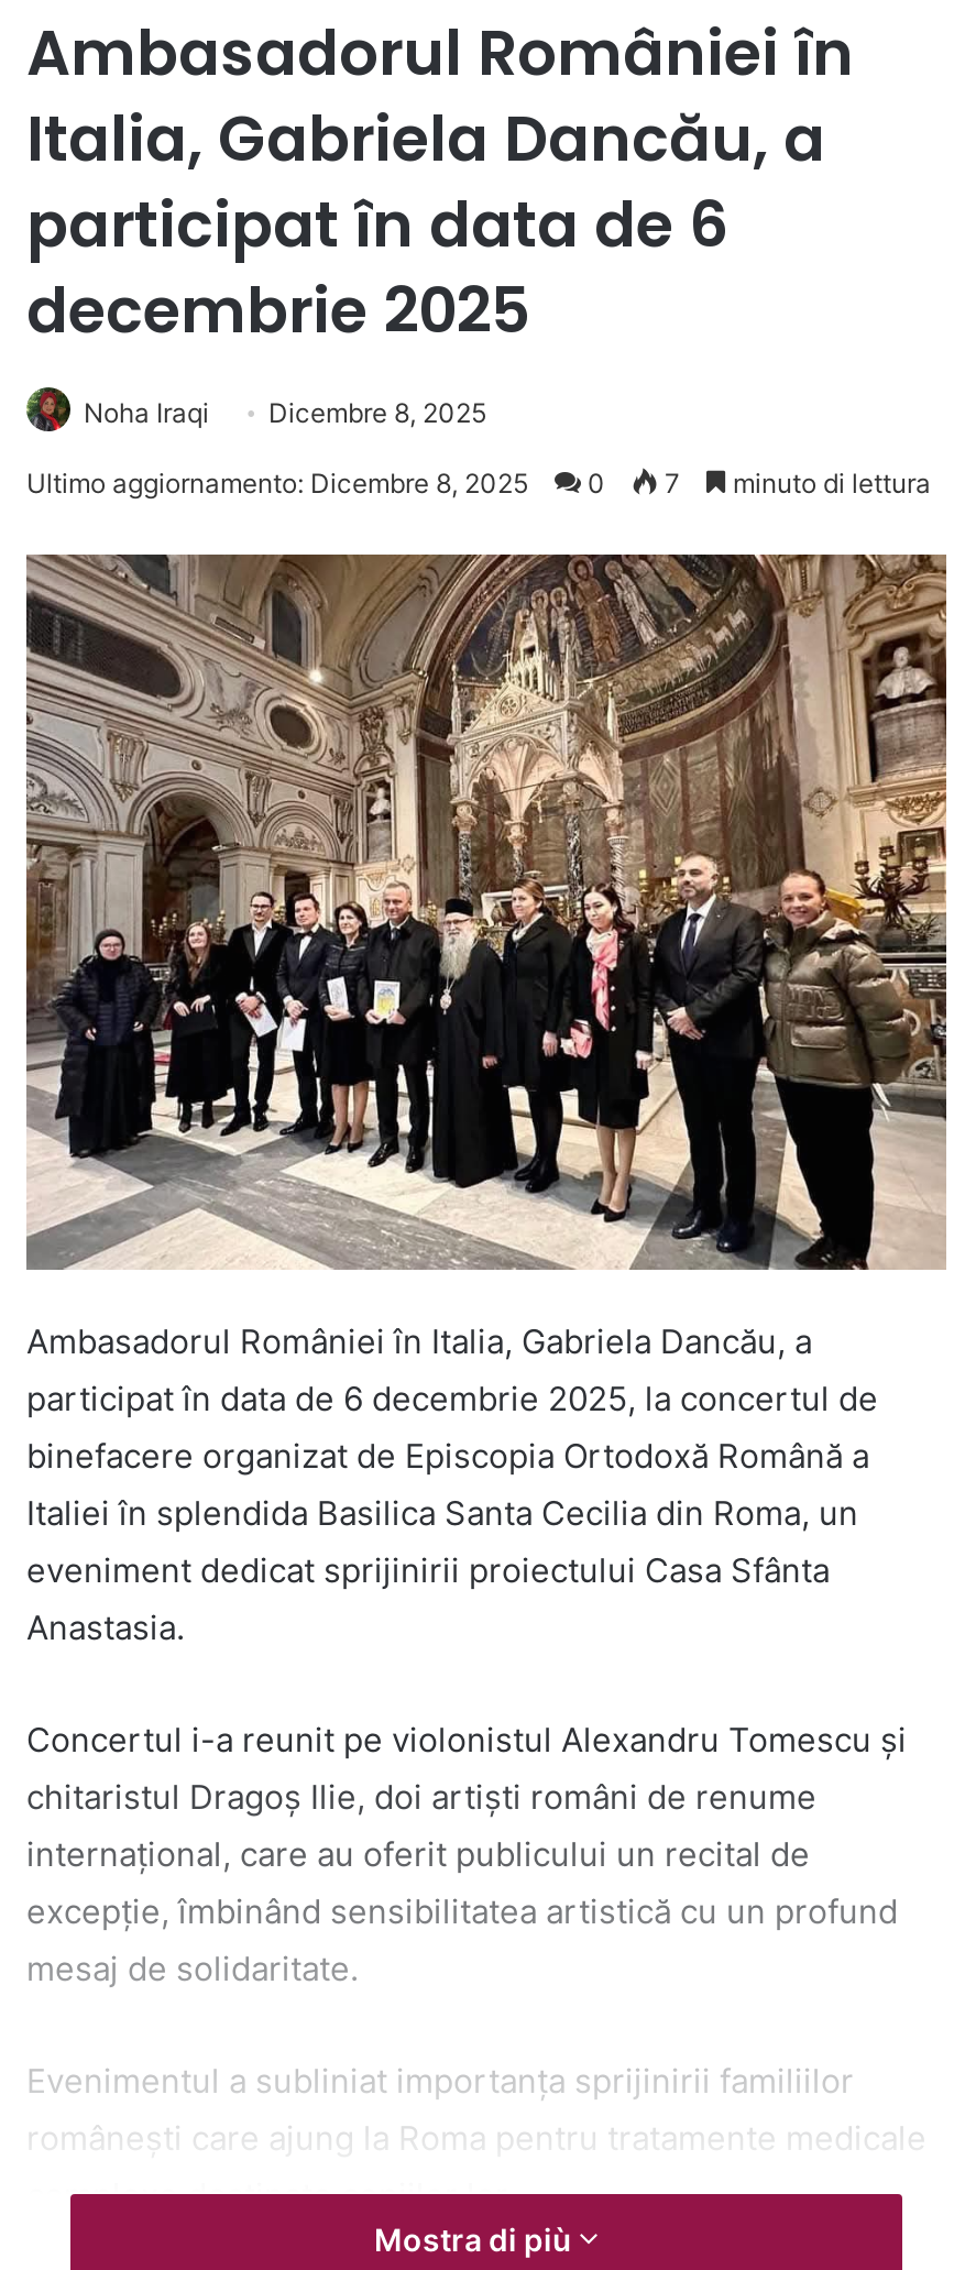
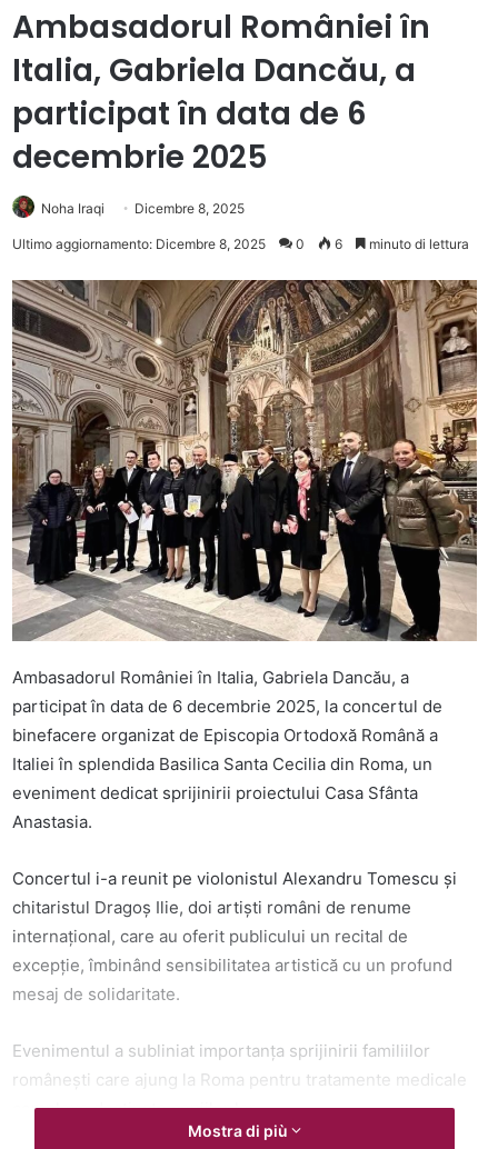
- Ultimo aggiornamento: Dicembre 8, 2025 0 7 minuto di lettura
+ Ultimo aggiornamento: Dicembre 8, 2025 0 6 minuto di lettura
